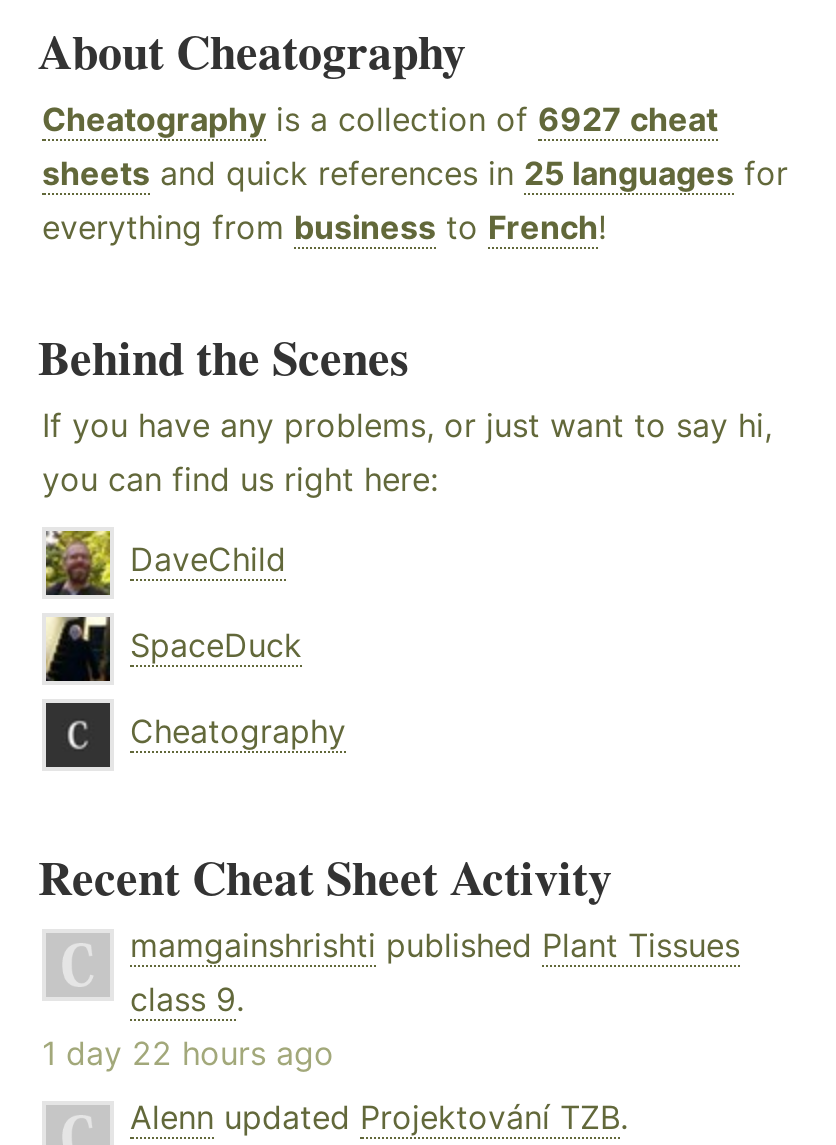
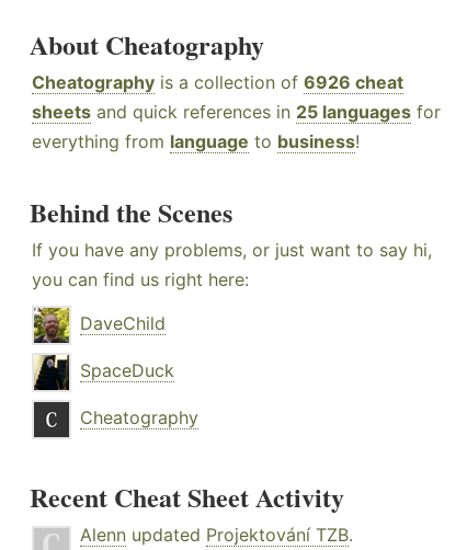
- Cheatography is a collection of 6927 cheat
+ Cheatography is a collection of 6926 cheat

- everything from business to French!
+ everything from language to business!

- mamgainshrishti published Plant Tissues
- class 9.
- 1 day 22 hours ago
